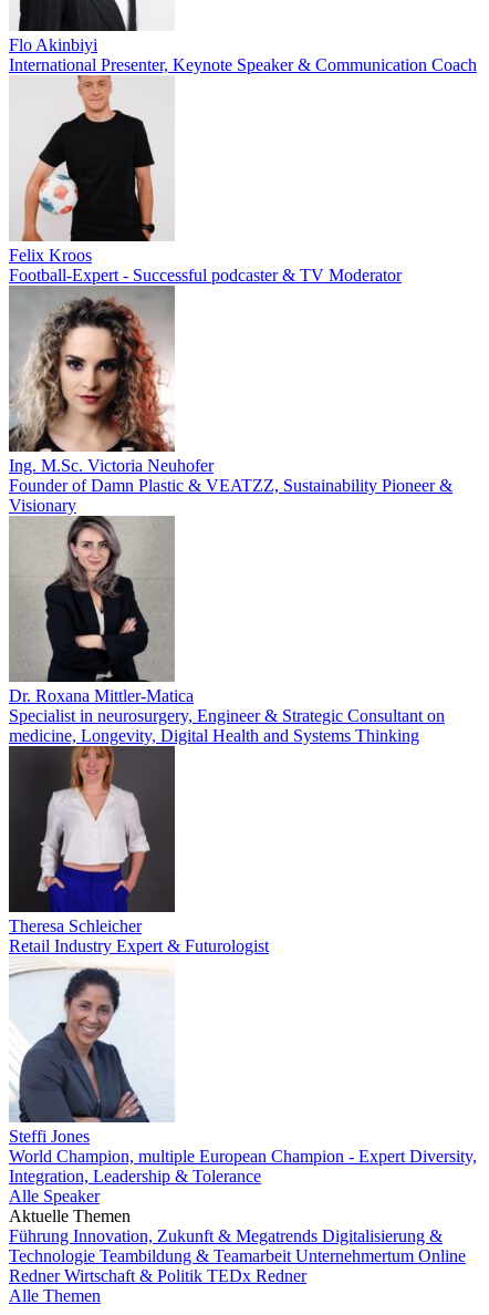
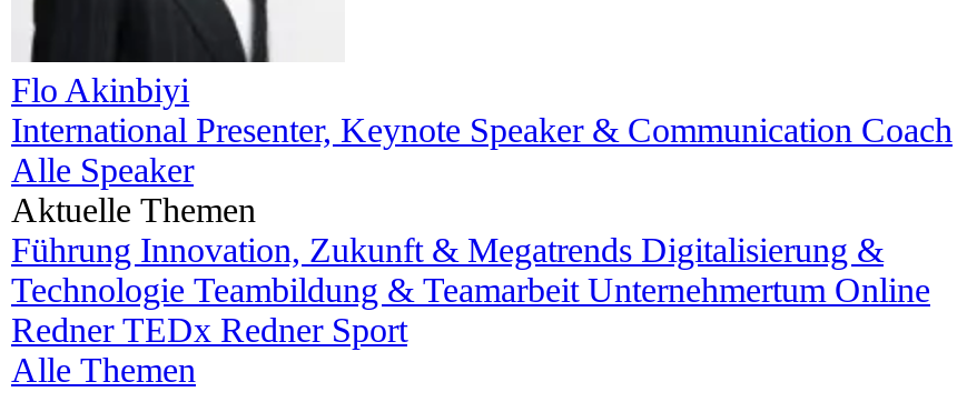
- [image]

- [image]
- Felix Kroos
- Football-Expert - Successful podcaster & TV Moderator

- [image]
- Ing. M.Sc. Victoria Neuhofer
- Founder of Damn Plastic & VEATZZ, Sustainability Pioneer &
- Visionary

- [image]
- Dr. Roxana Mittler-Matica
- Specialist in neurosurgery, Engineer & Strategic Consultant on
- medicine, Longevity, Digital Health and Systems Thinking

- [image]
- Theresa Schleicher
- Retail Industry Expert & Futurologist

- [image]
- Steffi Jones
- World Champion, multiple European Champion - Expert Diversity,
- Integration, Leadership & Tolerance

- Redner Wirtschaft & Politik TEDx Redner
+ Redner TEDx Redner Sport
